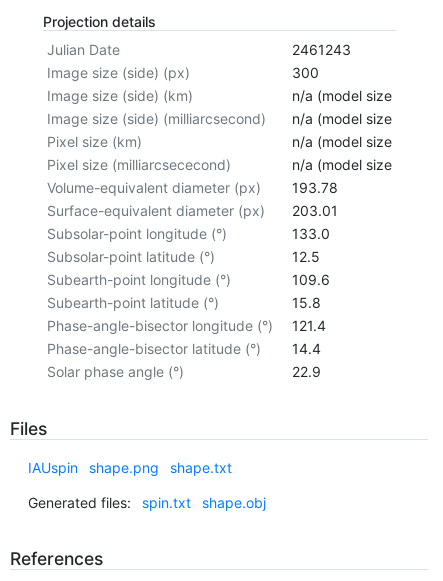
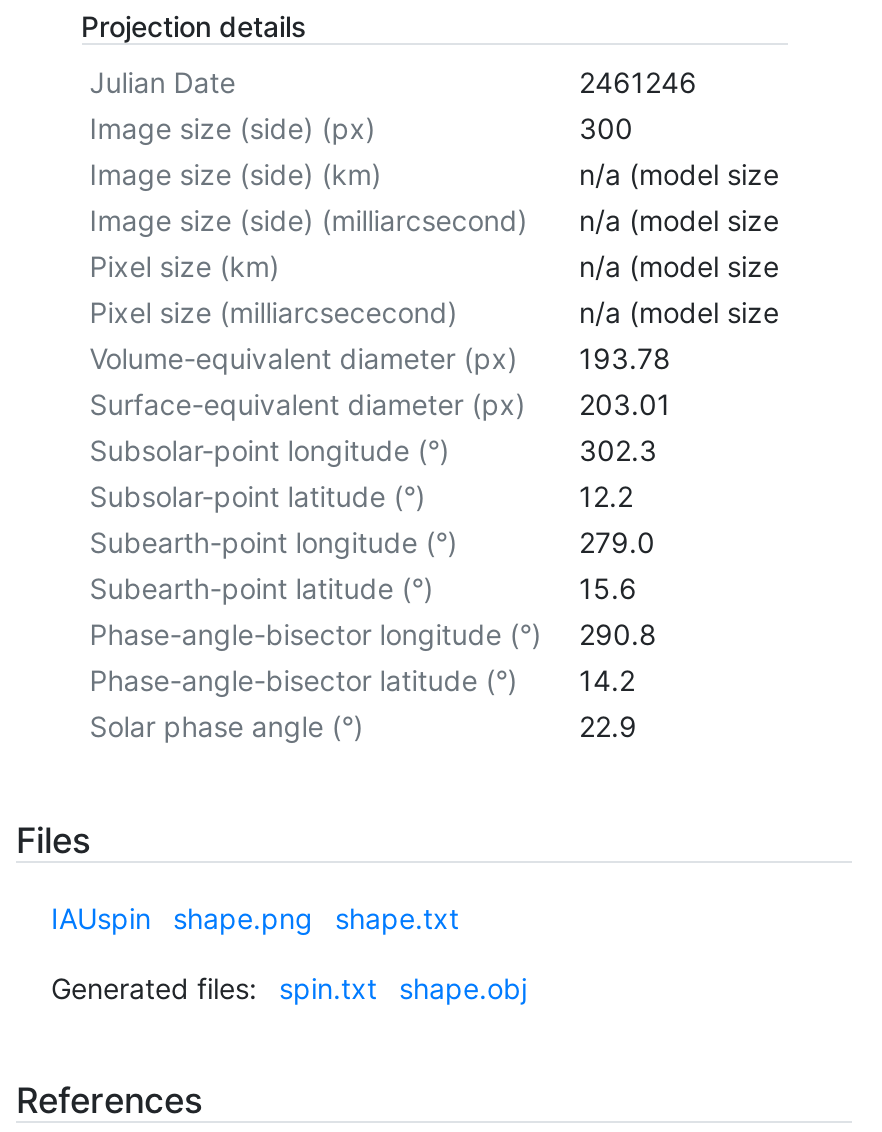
- 2461243
+ 2461246

- 133.0
+ 302.3

- 12.5
+ 12.2

- 109.6
+ 279.0

- 15.8
+ 15.6

- Phase-angle-bisector longitude (°) 121.4
+ Phase-angle-bisector longitude (°) 290.8

- Phase-angle-bisector latitude (°) 14.4
+ Phase-angle-bisector latitude (°) 14.2
